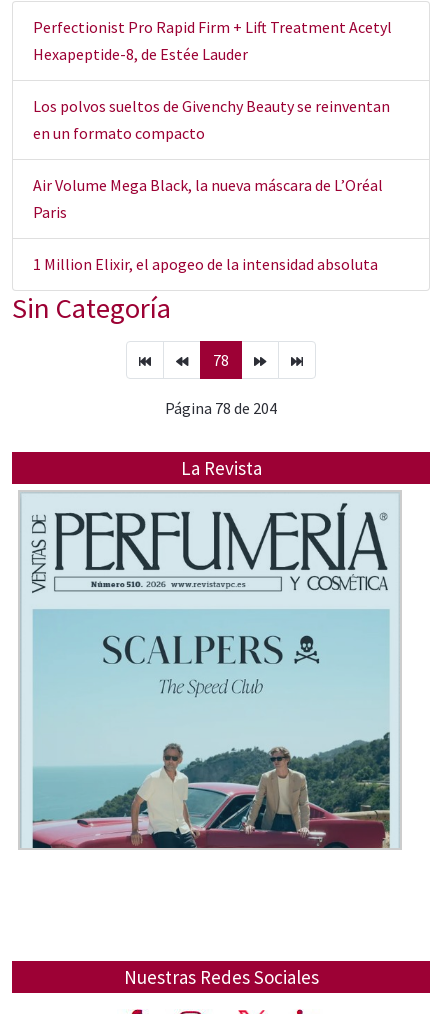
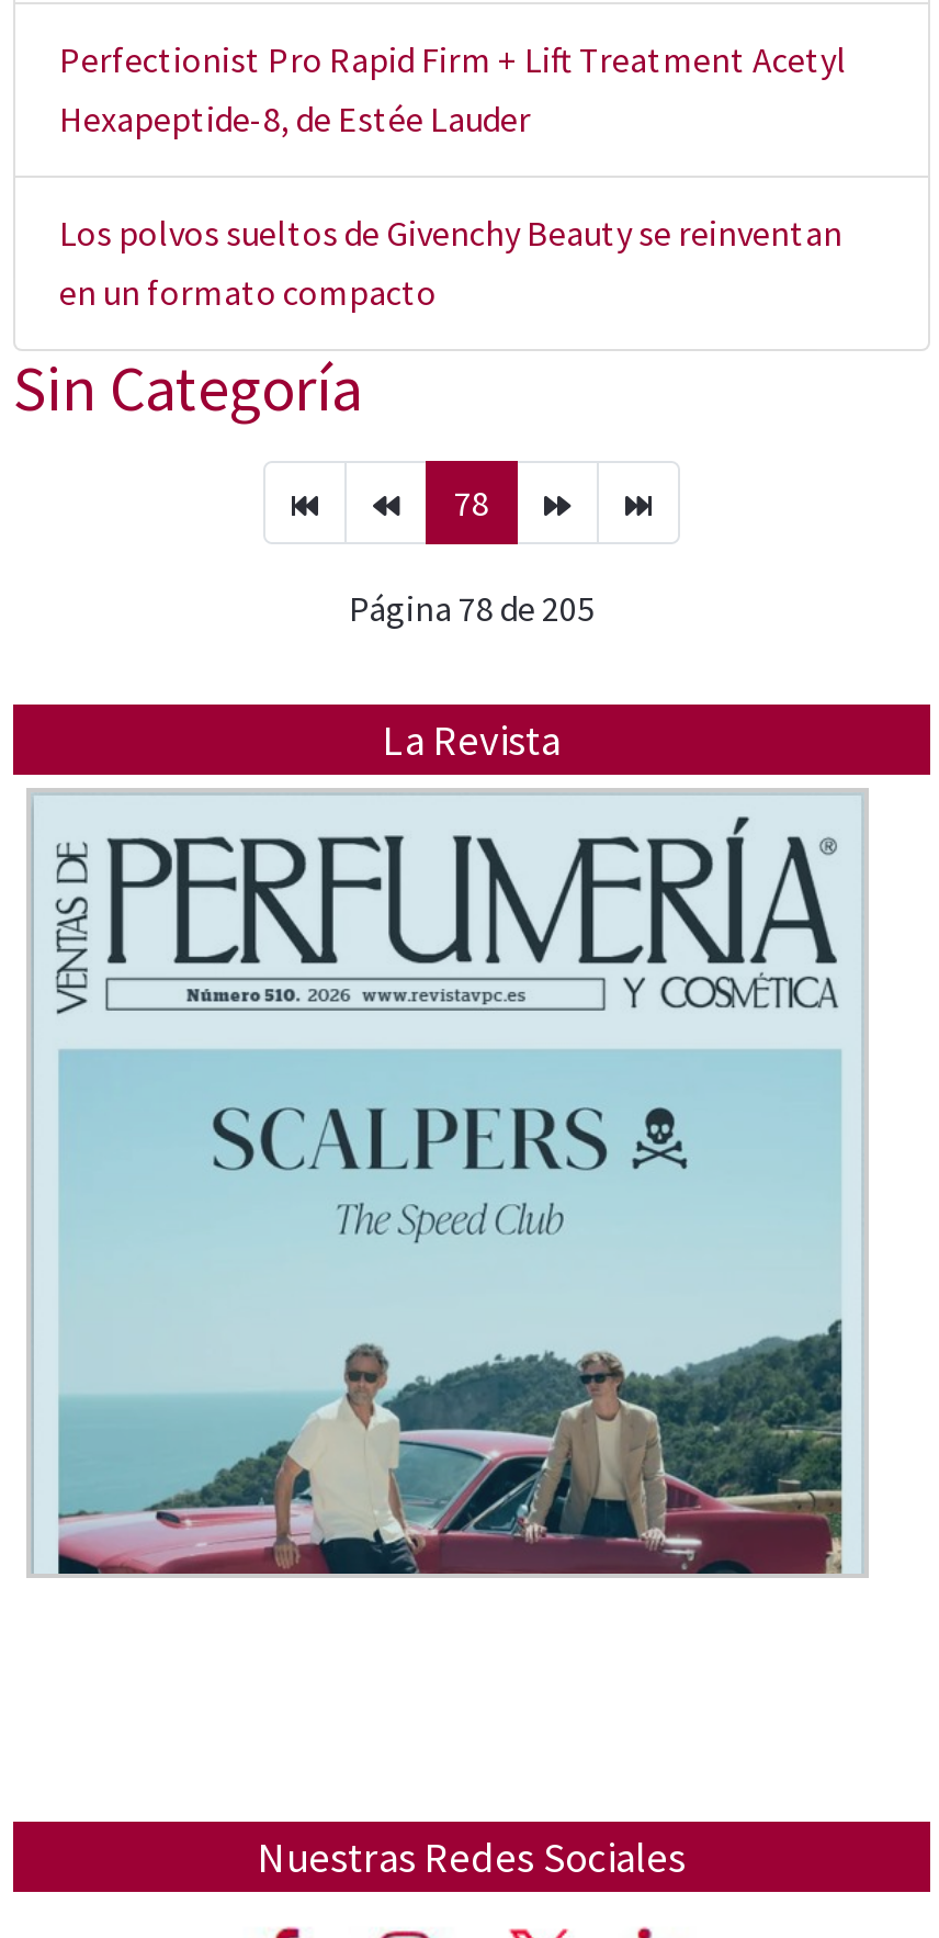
- Air Volume Mega Black, la nueva máscara de L’Oréal
- Paris
- 1 Million Elixir, el apogeo de la intensidad absoluta

- Página 78 de 204
+ Página 78 de 205
